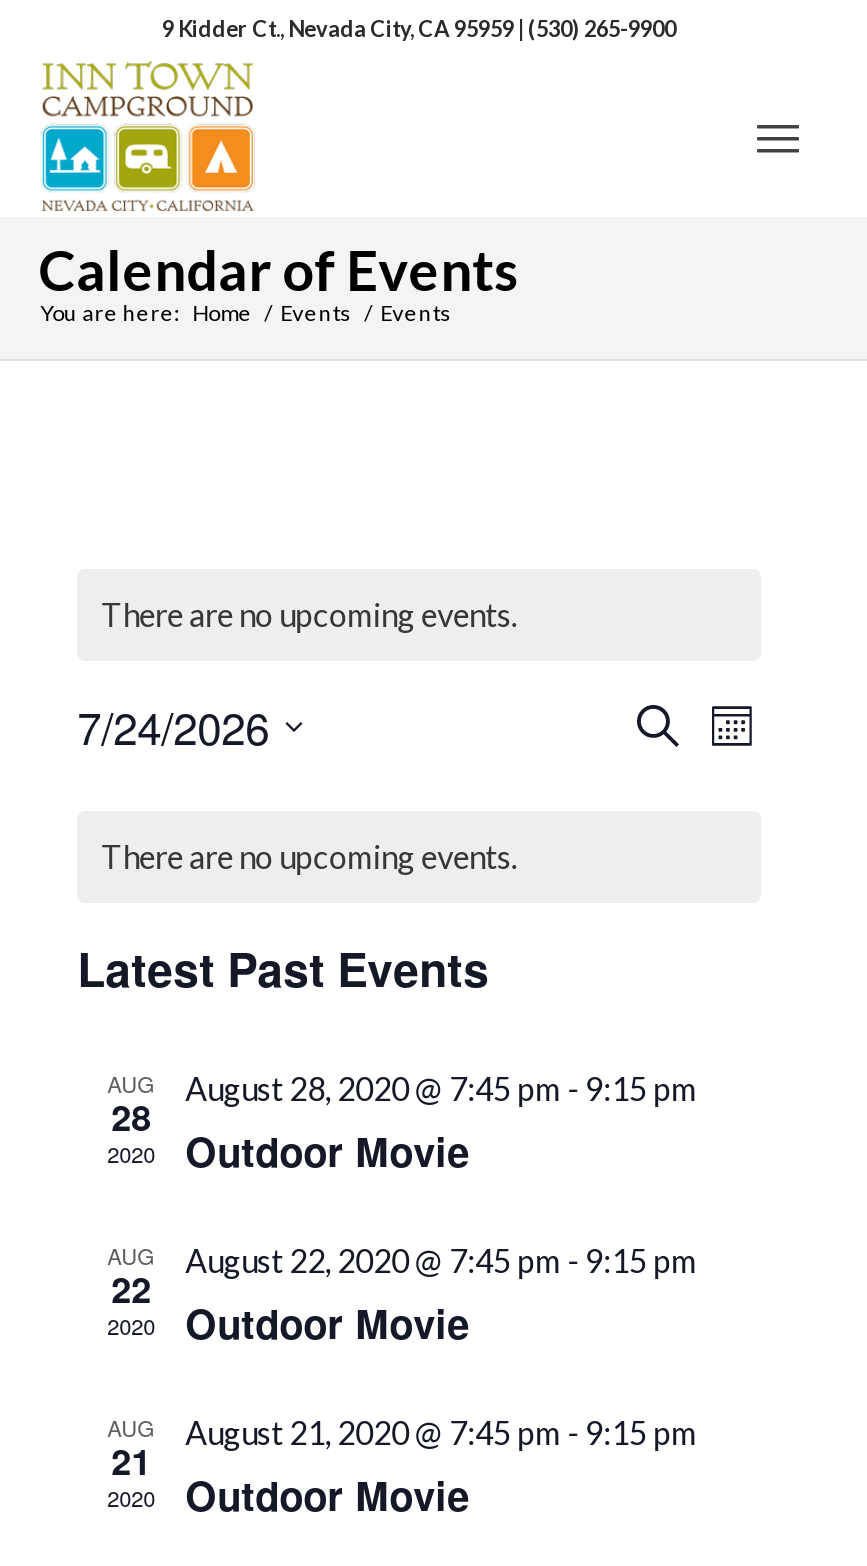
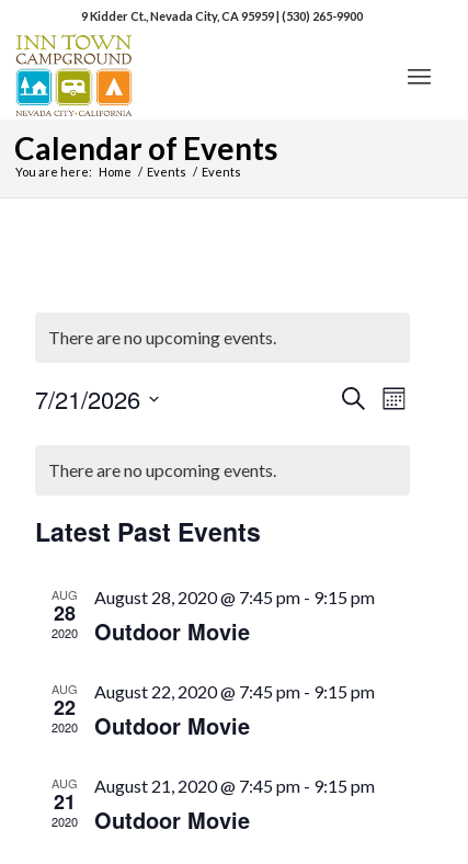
- 7/24/2026
+ 7/21/2026
